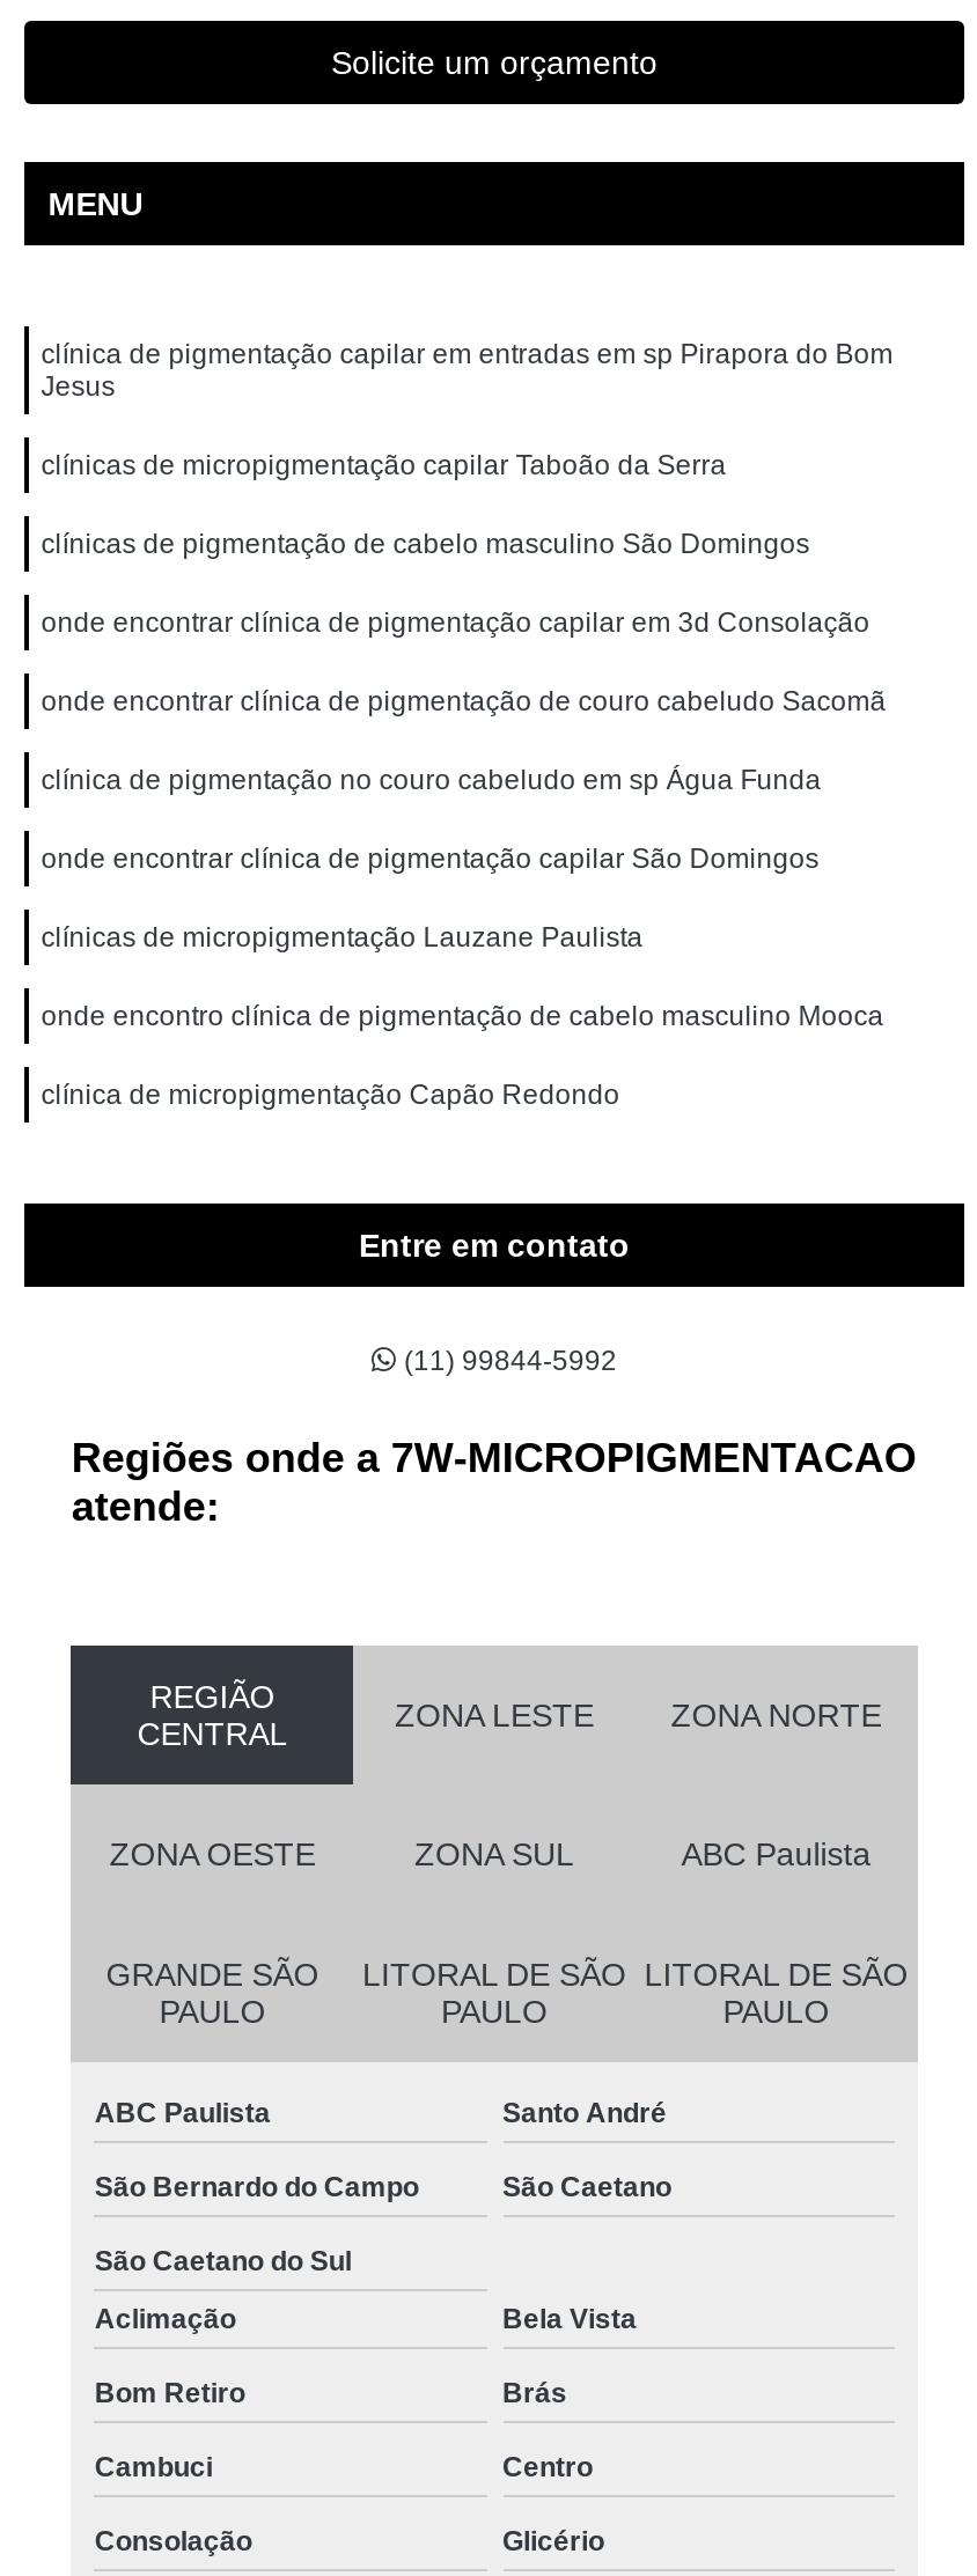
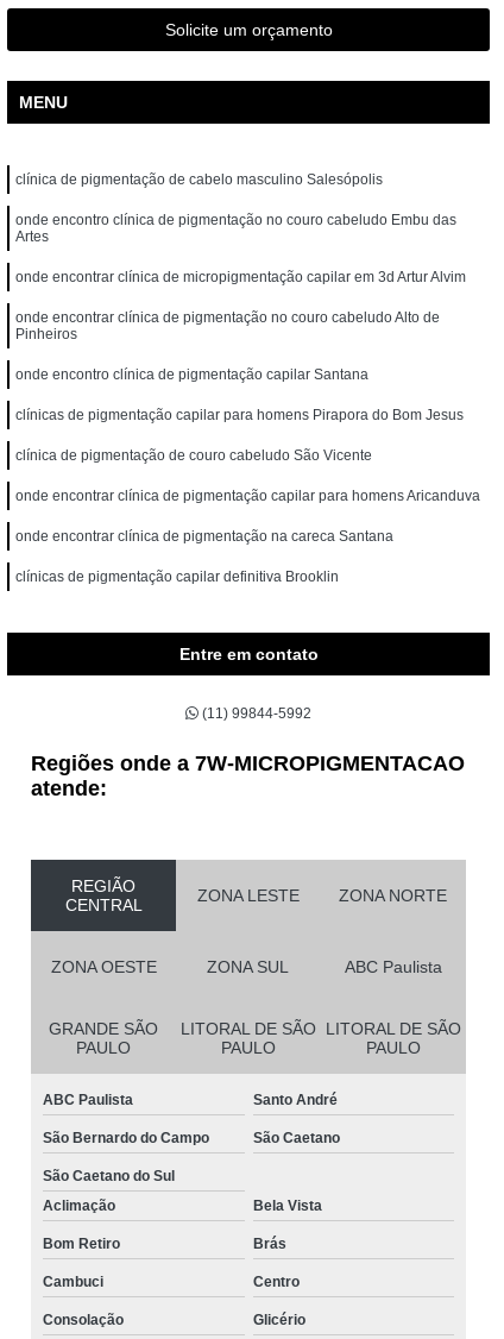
- clínica de pigmentação capilar em entradas em sp Pirapora do Bom
- Jesus
+ clínica de pigmentação de cabelo masculino Salesópolis

- clínicas de micropigmentação capilar Taboão da Serra
+ onde encontro clínica de pigmentação no couro cabeludo Embu das
+ Artes

- clínicas de pigmentação de cabelo masculino São Domingos
+ onde encontrar clínica de micropigmentação capilar em 3d Artur Alvim

- onde encontrar clínica de pigmentação capilar em 3d Consolação
+ onde encontrar clínica de pigmentação no couro cabeludo Alto de
+ Pinheiros

- onde encontrar clínica de pigmentação de couro cabeludo Sacomã
+ onde encontro clínica de pigmentação capilar Santana

- clínica de pigmentação no couro cabeludo em sp Água Funda
+ clínicas de pigmentação capilar para homens Pirapora do Bom Jesus

- onde encontrar clínica de pigmentação capilar São Domingos
+ clínica de pigmentação de couro cabeludo São Vicente

- clínicas de micropigmentação Lauzane Paulista
+ onde encontrar clínica de pigmentação capilar para homens Aricanduva

- onde encontro clínica de pigmentação de cabelo masculino Mooca
+ onde encontrar clínica de pigmentação na careca Santana

- clínica de micropigmentação Capão Redondo
+ clínicas de pigmentação capilar definitiva Brooklin
